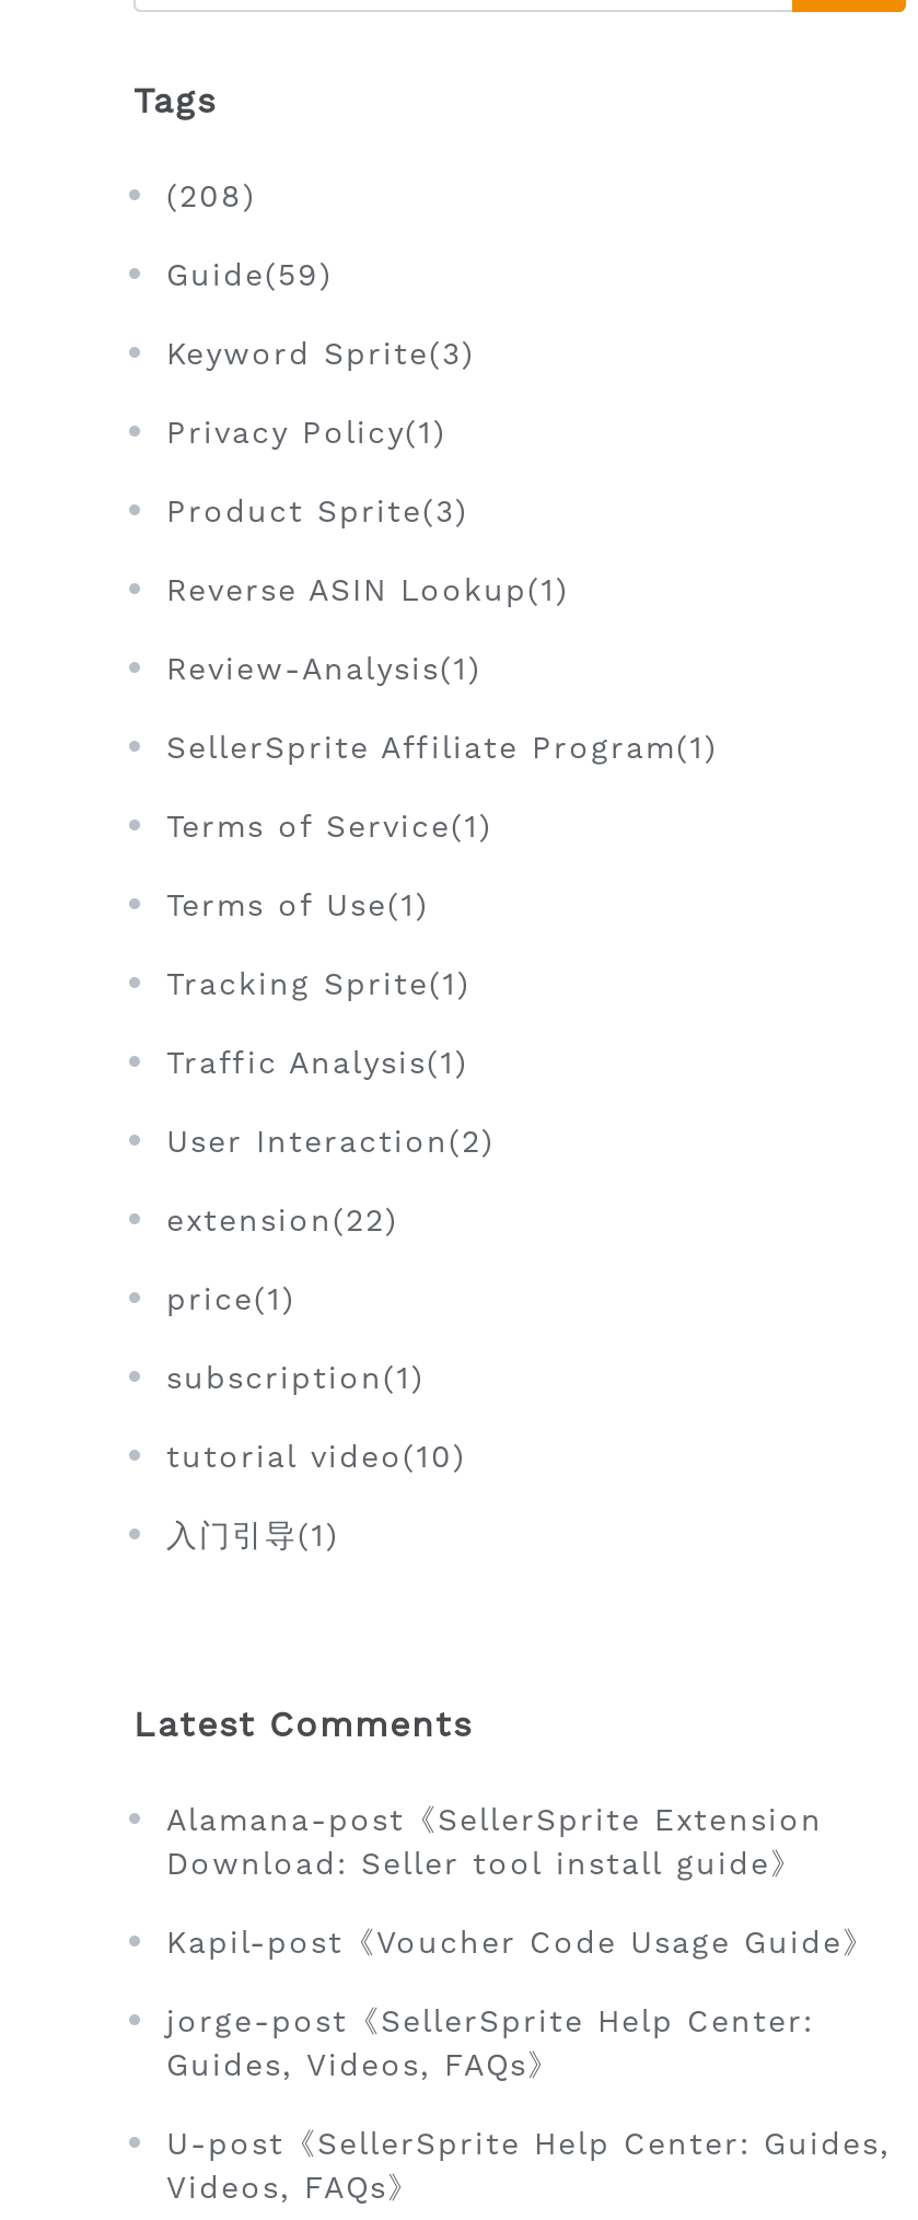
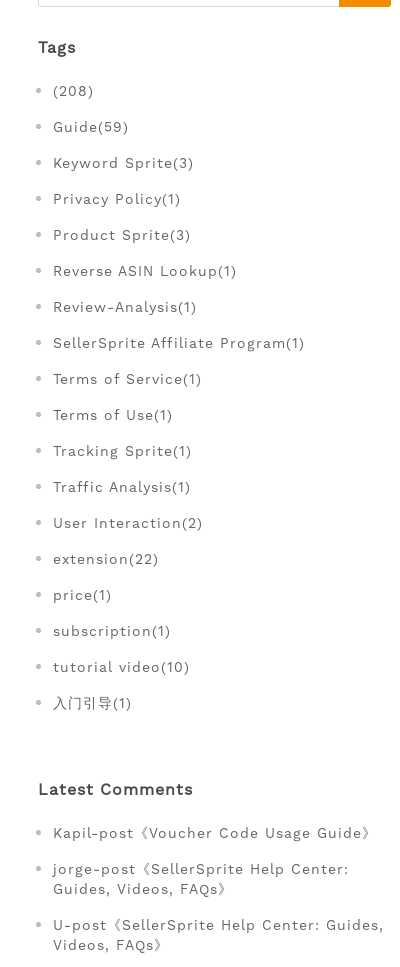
- Alamana-post《SellerSprite Extension
- Download: Seller tool install guide》
